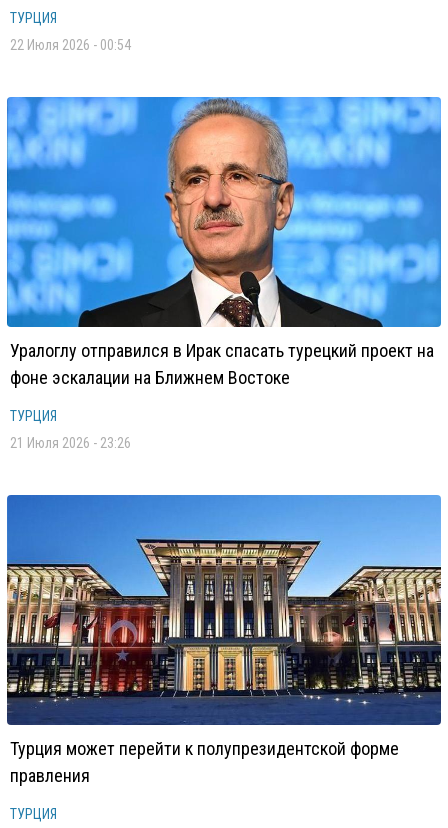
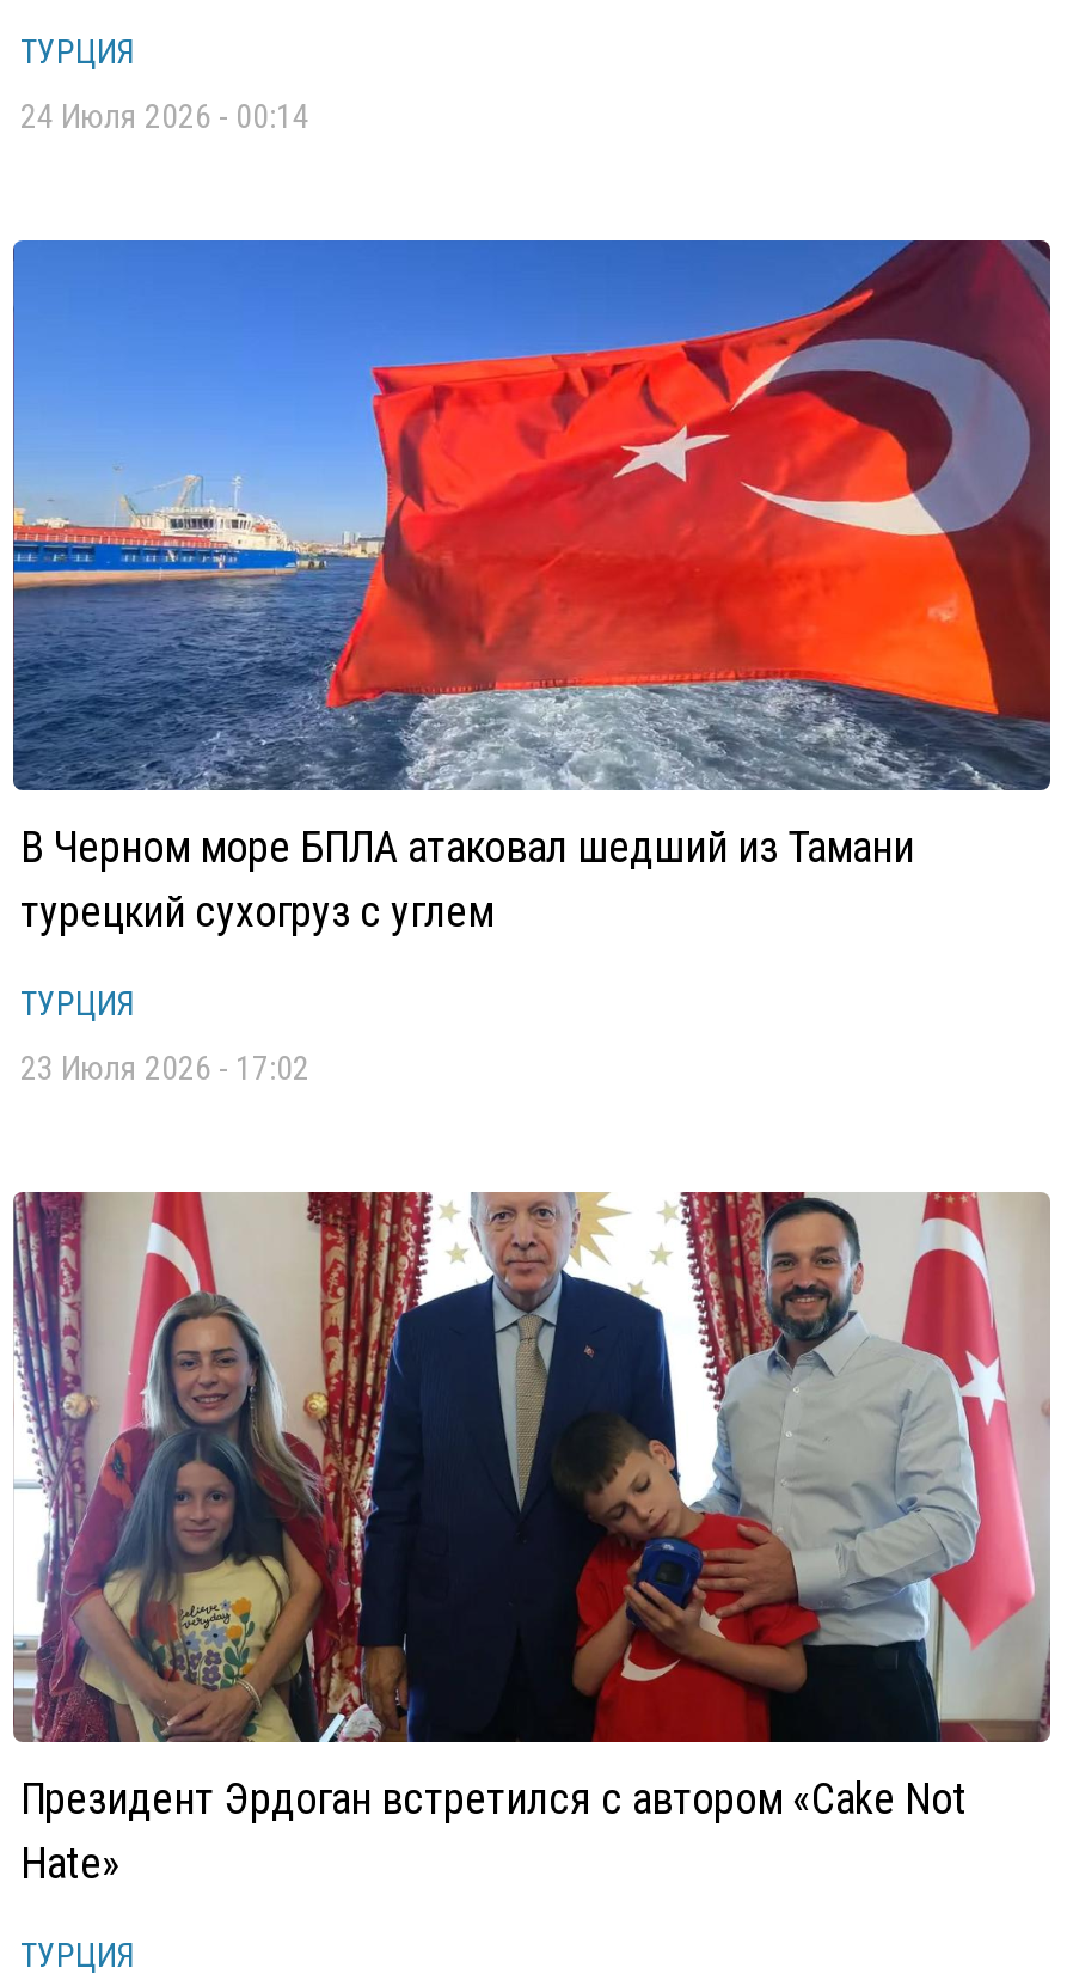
- 22 Июля 2026 - 00:54
+ 24 Июля 2026 - 00:14

- [image]
- Уралоглу отправился в Ирак спасать турецкий проект на
- фоне эскалации на Ближнем Востоке
+ [image]
+ В Черном море БПЛА атаковал шедший из Тамани
+ турецкий сухогруз с углем

- 21 Июля 2026 - 23:26
+ 23 Июля 2026 - 17:02

- [image]
- Турция может перейти к полупрезидентской форме
- правления
+ [image]
+ Президент Эрдоган встретился с автором «Cake Not
+ Hate»
